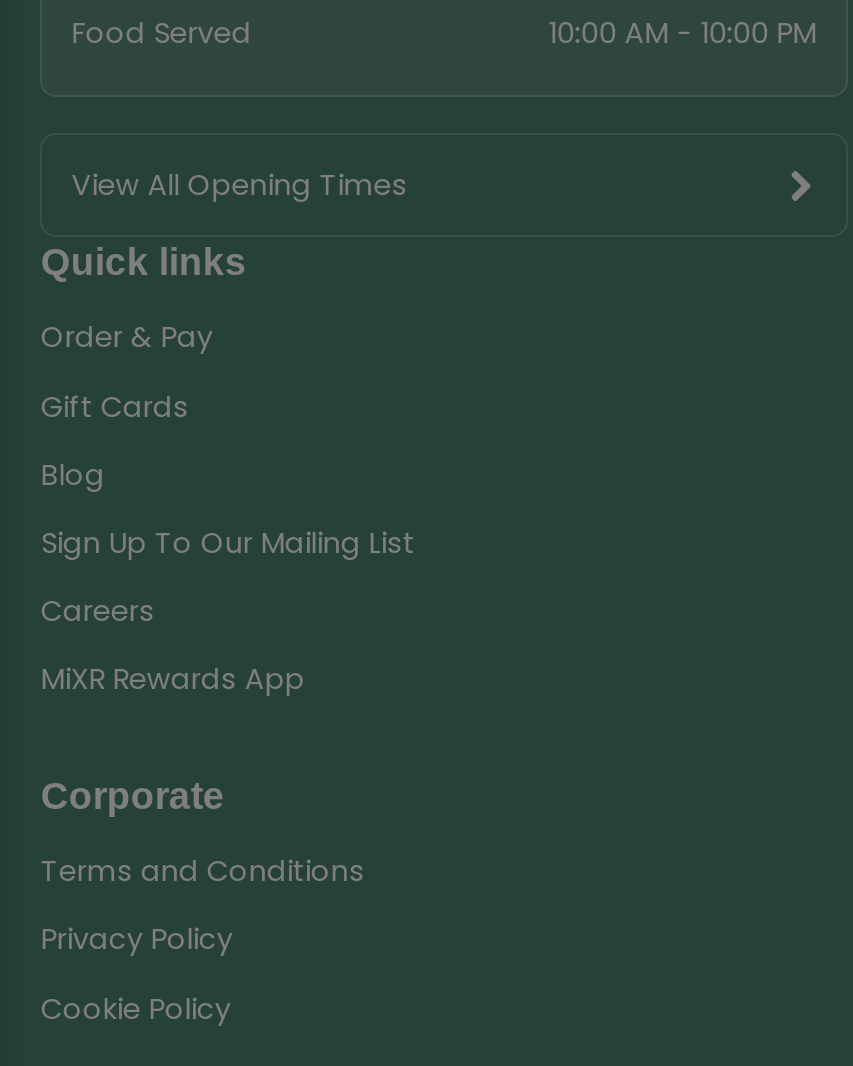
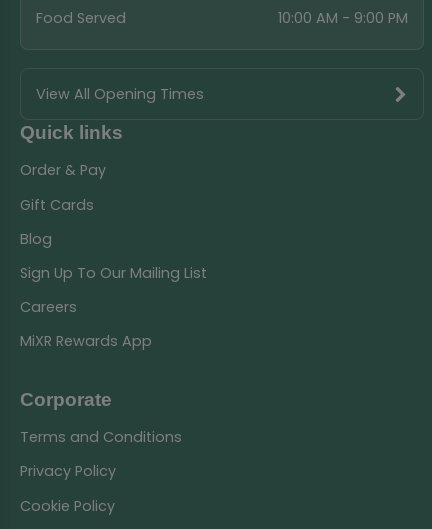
- 10:00 AM - 10:00 PM
+ 10:00 AM - 9:00 PM
